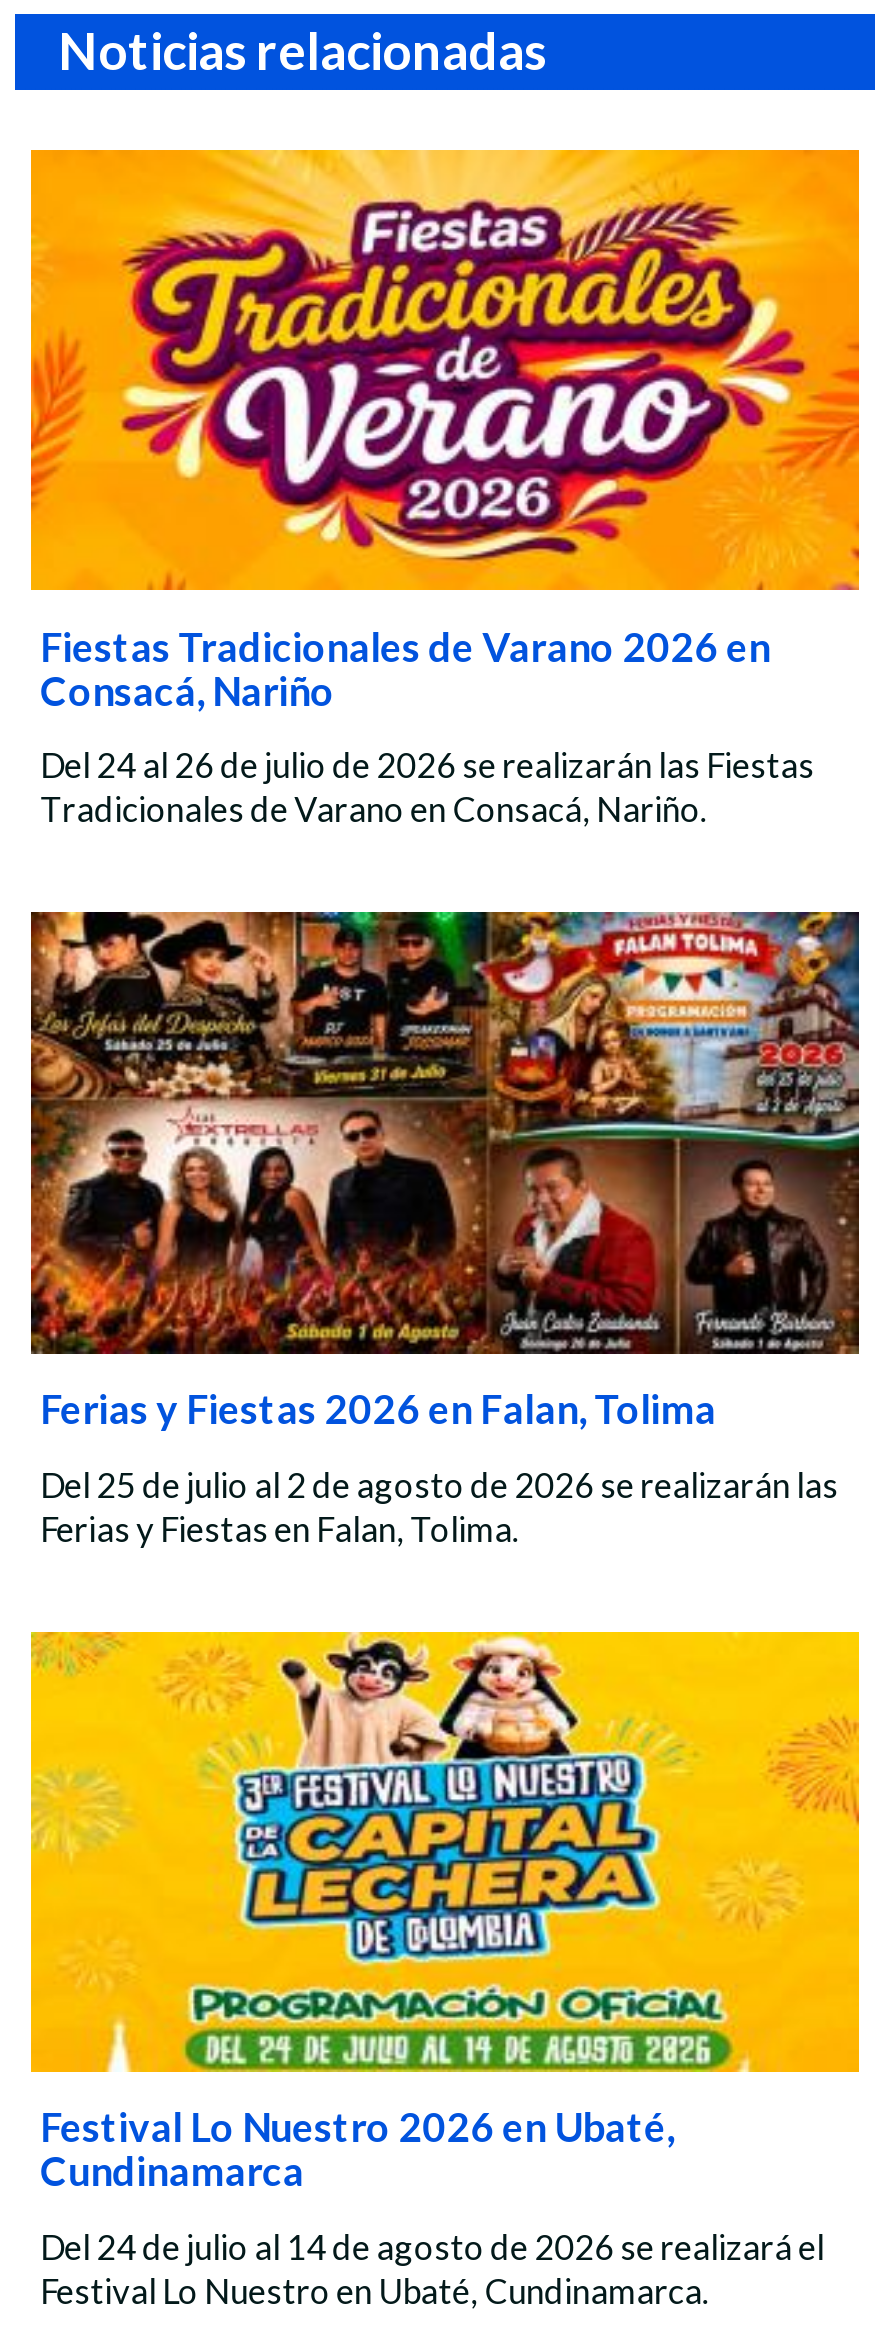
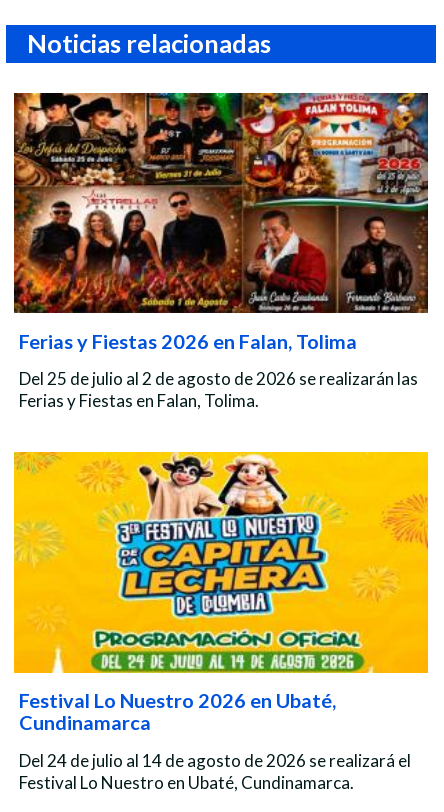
- [image]
- Fiestas Tradicionales de Varano 2026 en
- Consacá, Nariño
- Del 24 al 26 de julio de 2026 se realizarán las Fiestas
- Tradicionales de Varano en Consacá, Nariño.
